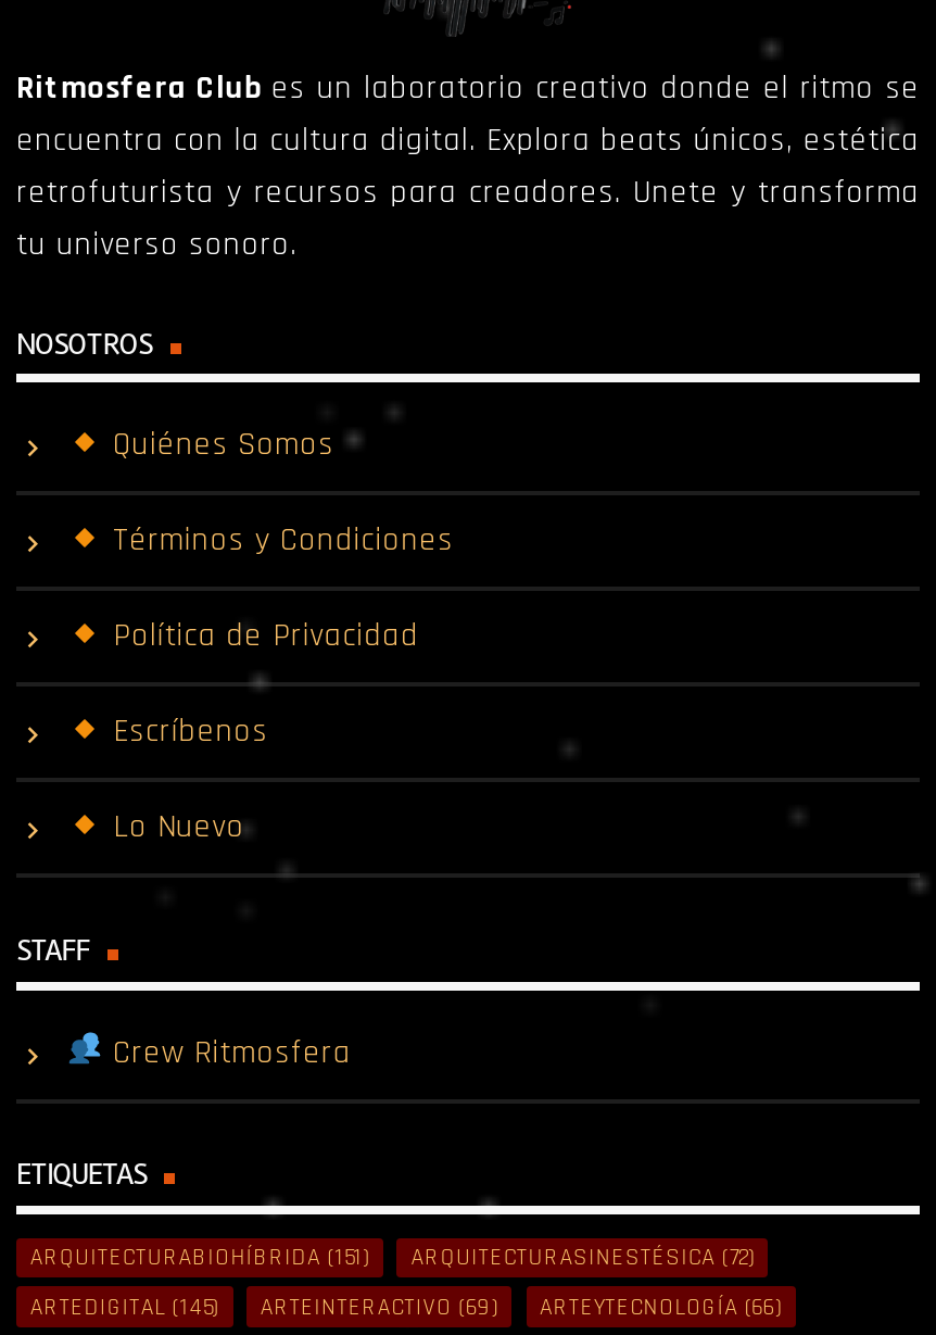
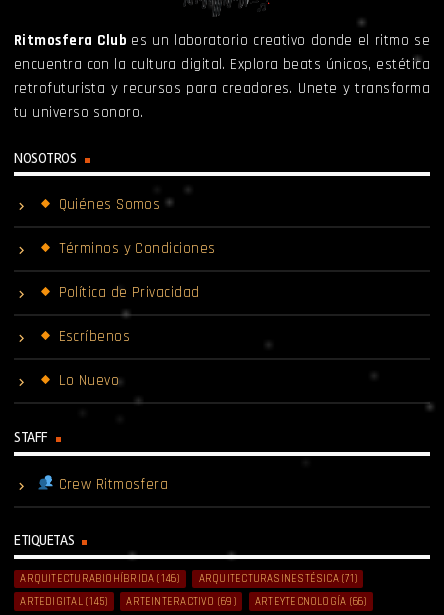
- ARQUITECTURABIOHÍBRIDA (151)
+ ARQUITECTURABIOHÍBRIDA (146)

- ARQUITECTURASINESTÉSICA (72)
+ ARQUITECTURASINESTÉSICA (71)
